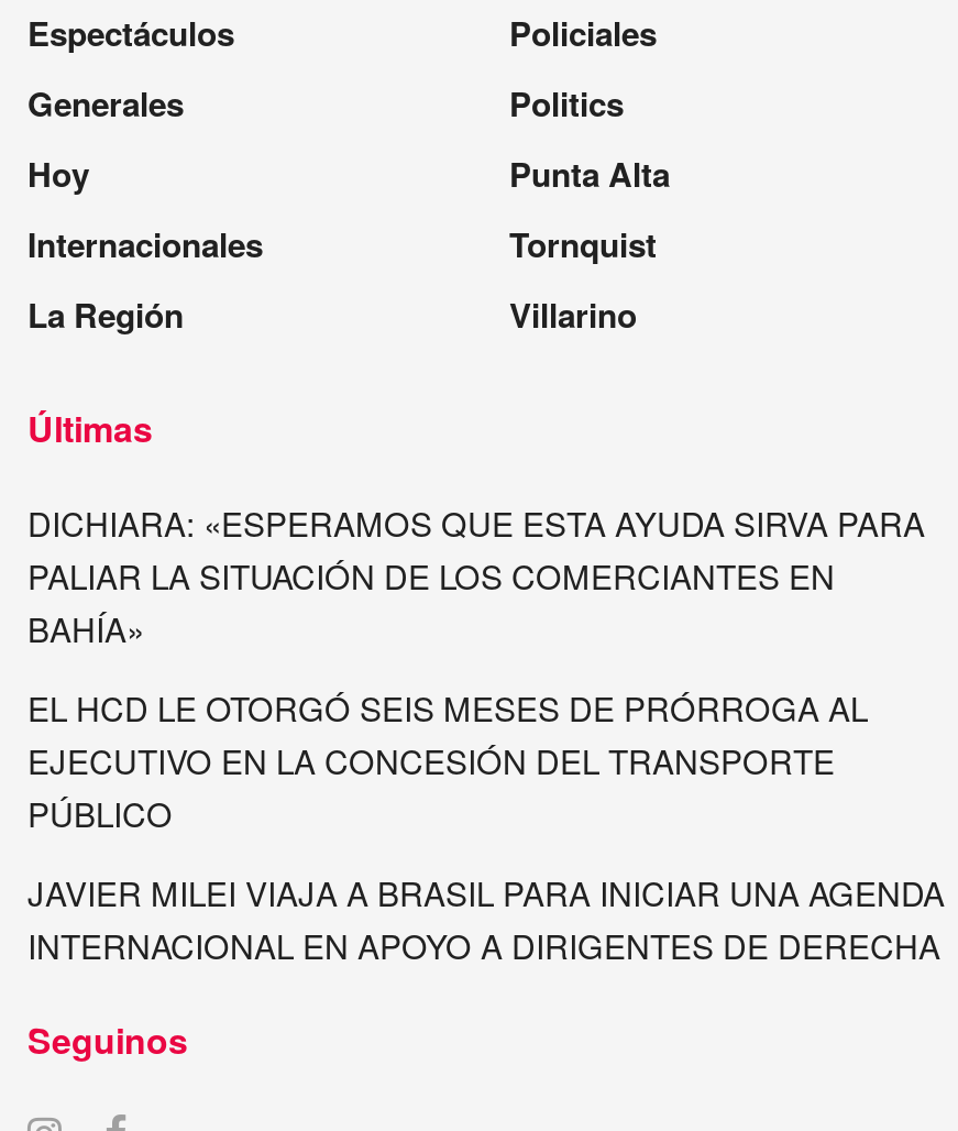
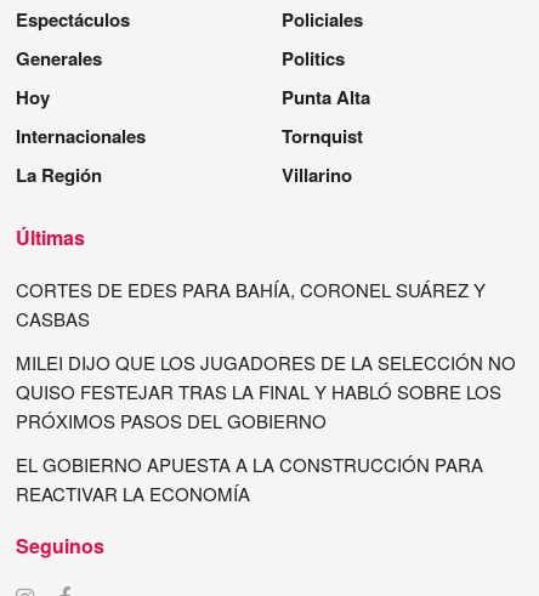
- DICHIARA: «ESPERAMOS QUE ESTA AYUDA SIRVA PARA
- PALIAR LA SITUACIÓN DE LOS COMERCIANTES EN
- BAHÍA»
+ CORTES DE EDES PARA BAHÍA, CORONEL SUÁREZ Y
+ CASBAS

- EL HCD LE OTORGÓ SEIS MESES DE PRÓRROGA AL
- EJECUTIVO EN LA CONCESIÓN DEL TRANSPORTE
- PÚBLICO
+ MILEI DIJO QUE LOS JUGADORES DE LA SELECCIÓN NO
+ QUISO FESTEJAR TRAS LA FINAL Y HABLÓ SOBRE LOS
+ PRÓXIMOS PASOS DEL GOBIERNO

- JAVIER MILEI VIAJA A BRASIL PARA INICIAR UNA AGENDA
- INTERNACIONAL EN APOYO A DIRIGENTES DE DERECHA
+ EL GOBIERNO APUESTA A LA CONSTRUCCIÓN PARA
+ REACTIVAR LA ECONOMÍA
